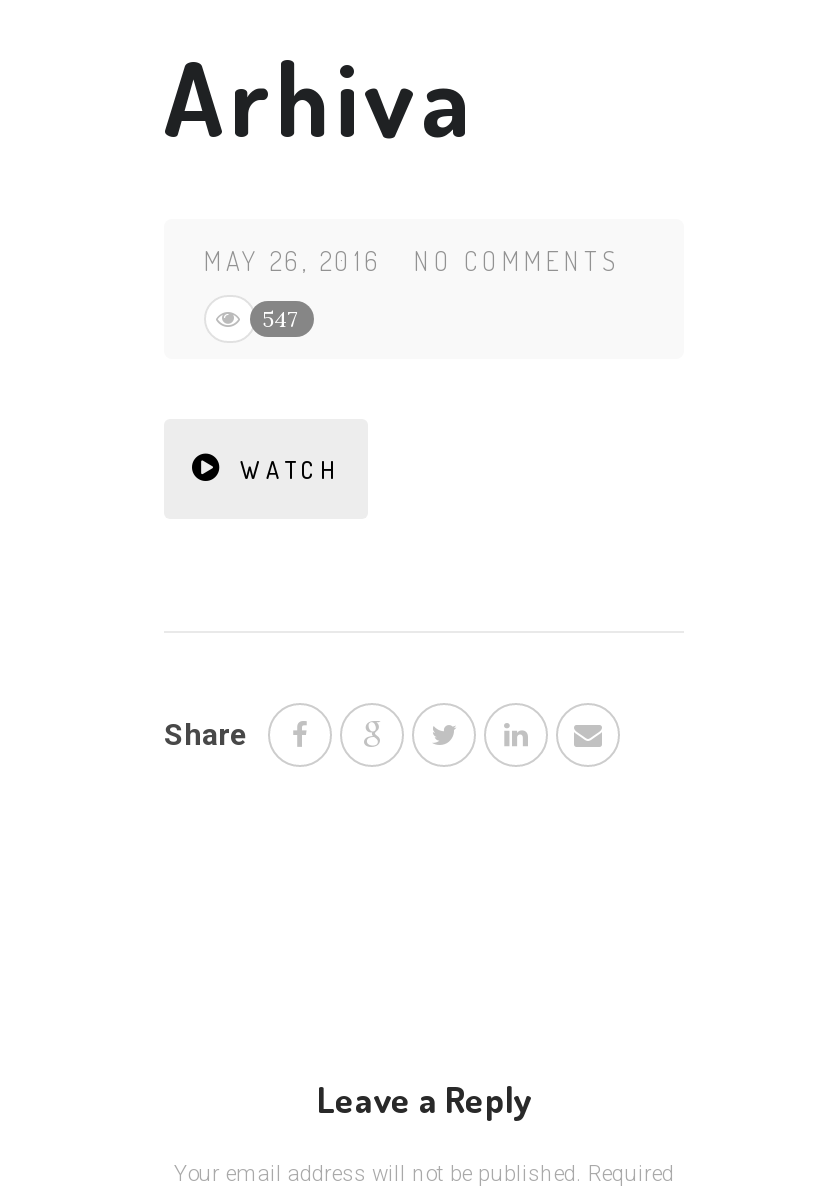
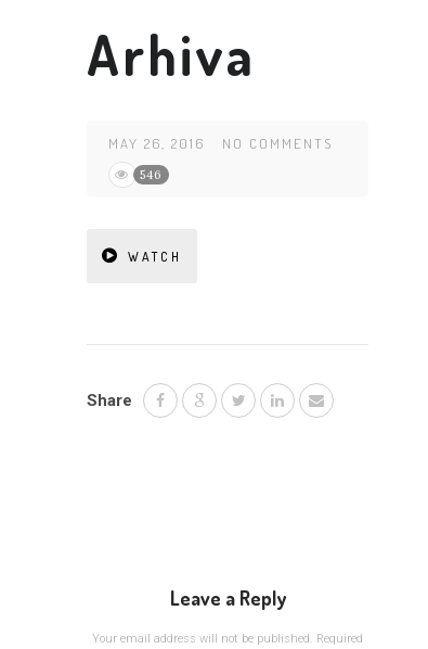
- 547
+ 546
